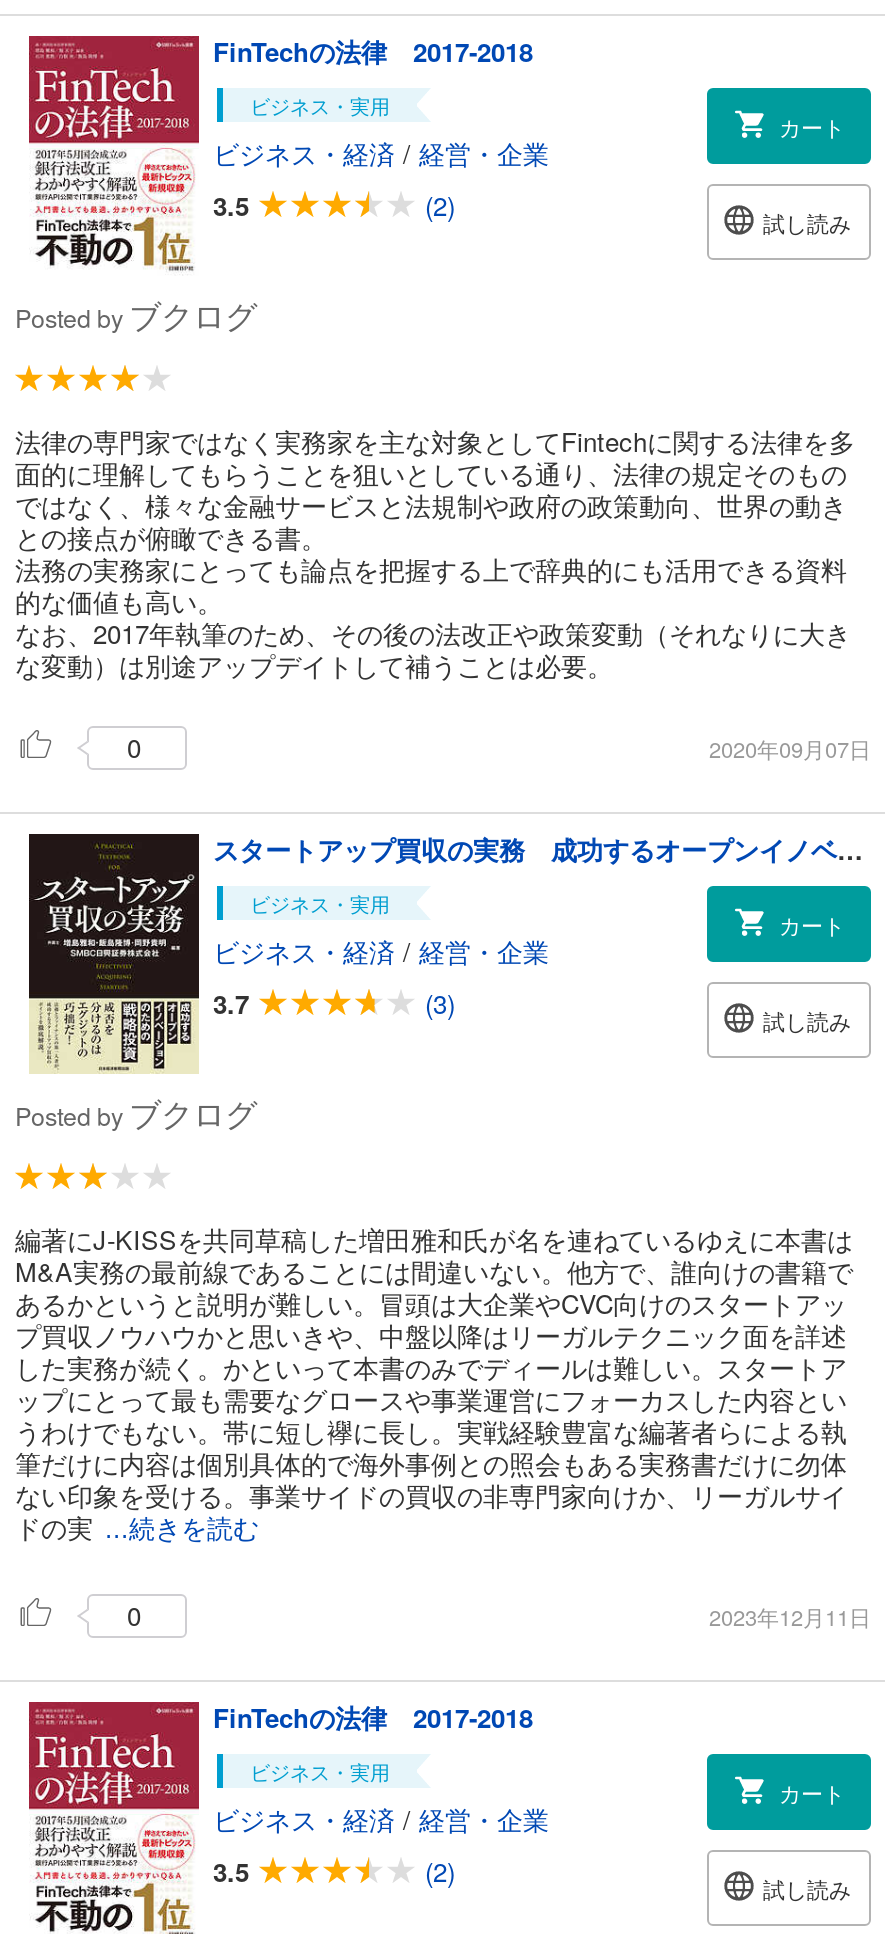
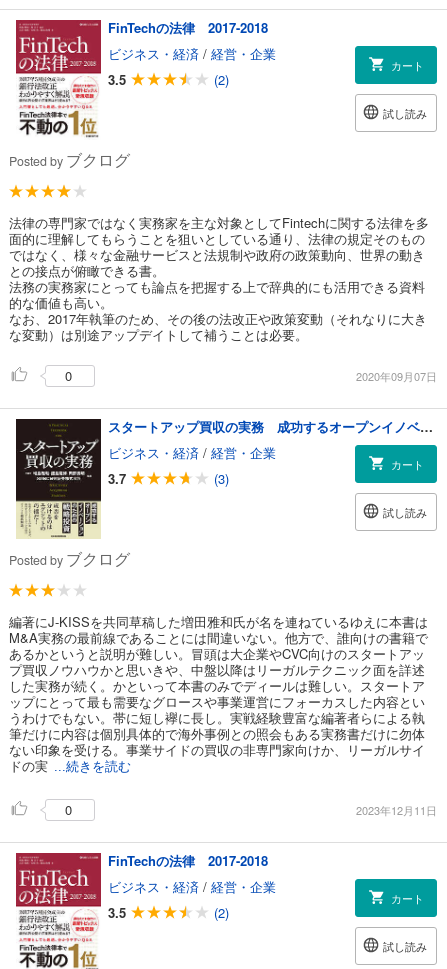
- ビジネス・実用

moved up: ビジネス・経済/経営・企業 | 3.5 | (2)

- ビジネス・実用

moved up: ビジネス・経済/経営・企業 | 3.7 | (3)

- ビジネス・実用

moved up: ビジネス・経済/経営・企業 | 3.5 | (2)
